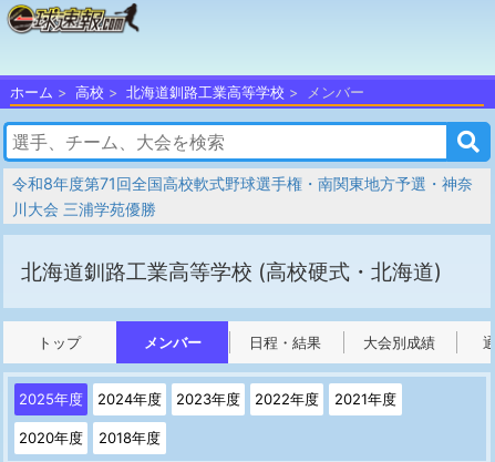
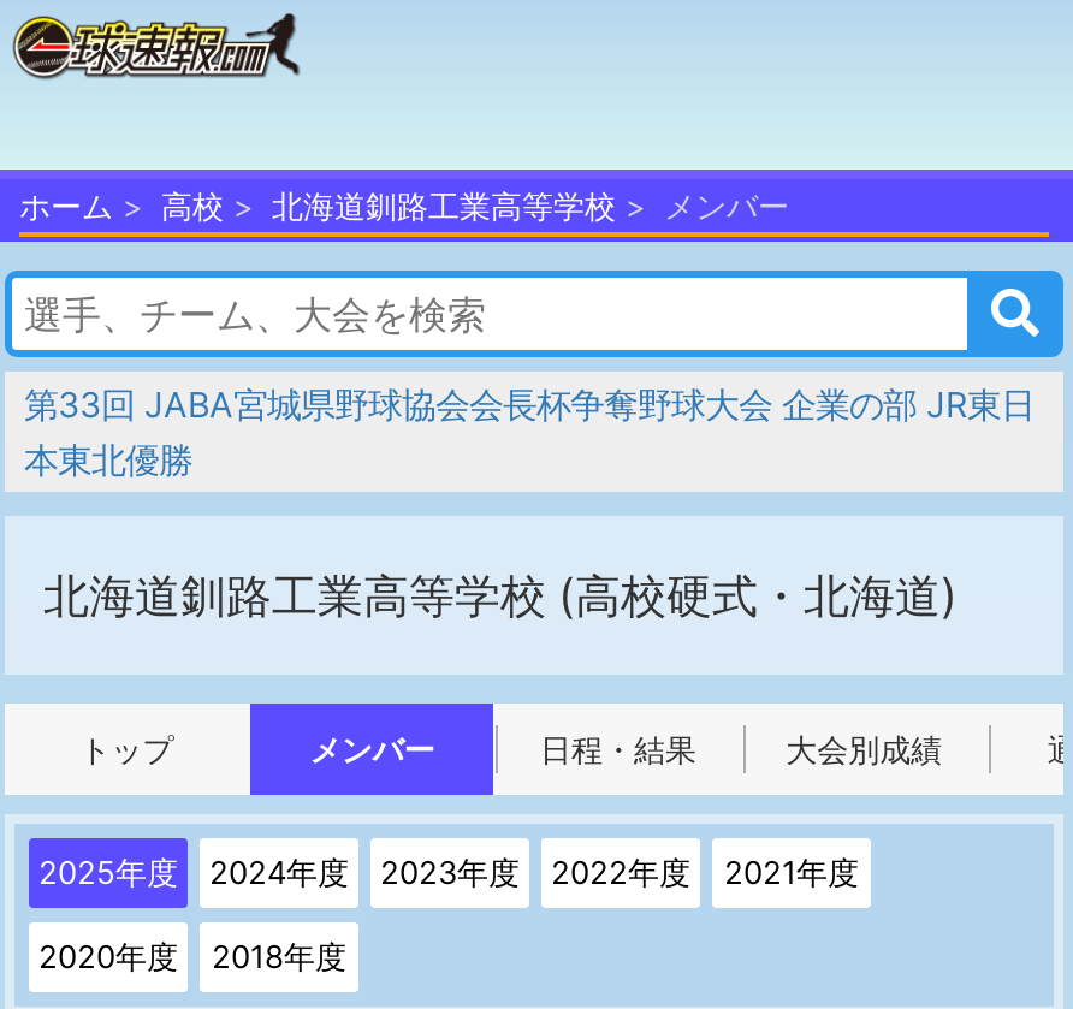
- 令和8年度第71回全国高校軟式野球選手権・南関東地方予選・神奈
- 川大会 三浦学苑優勝
+ 第33回 JABA宮城県野球協会会長杯争奪野球大会 企業の部 JR東日
+ 本東北優勝
